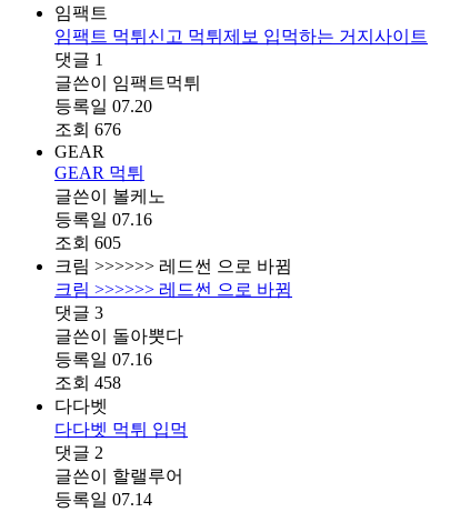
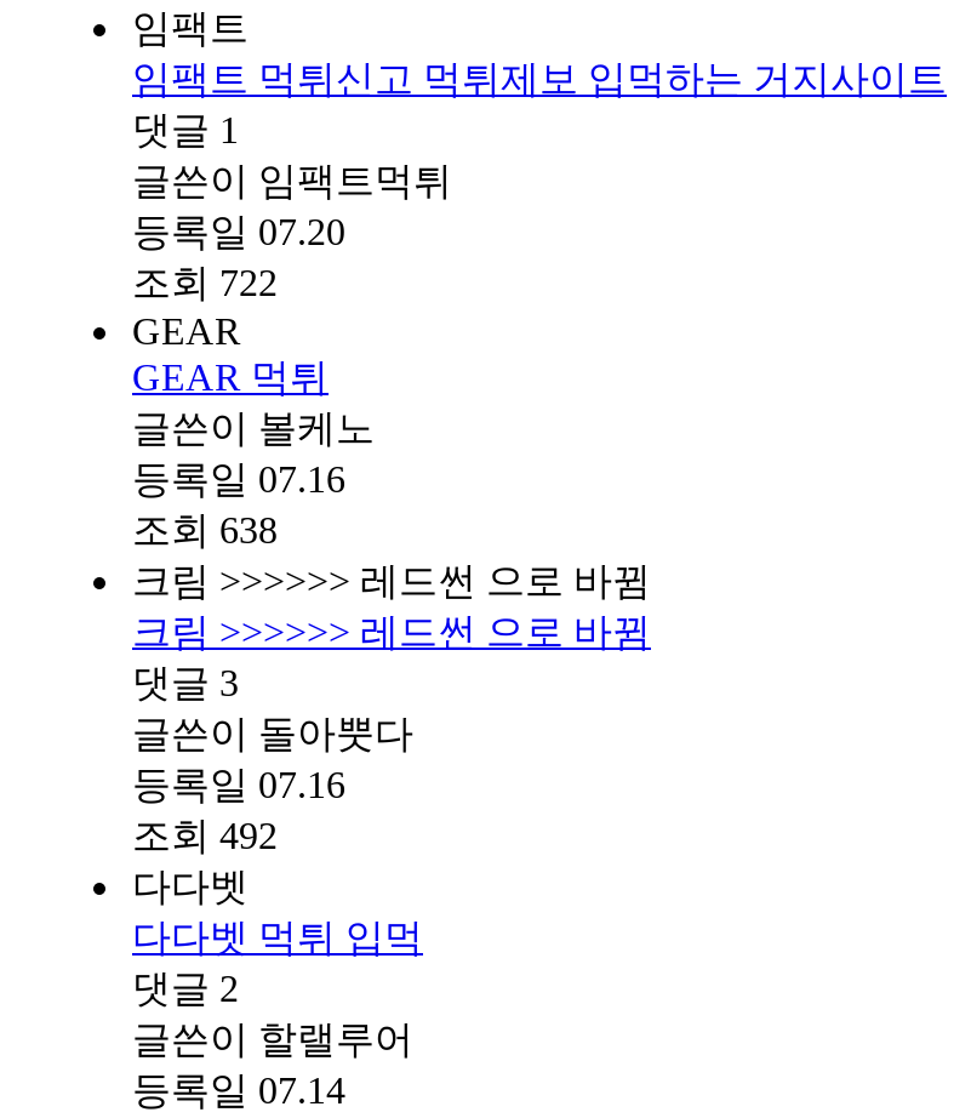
- 조회 676
+ 조회 722

- 조회 605
+ 조회 638

- 조회 458
+ 조회 492
